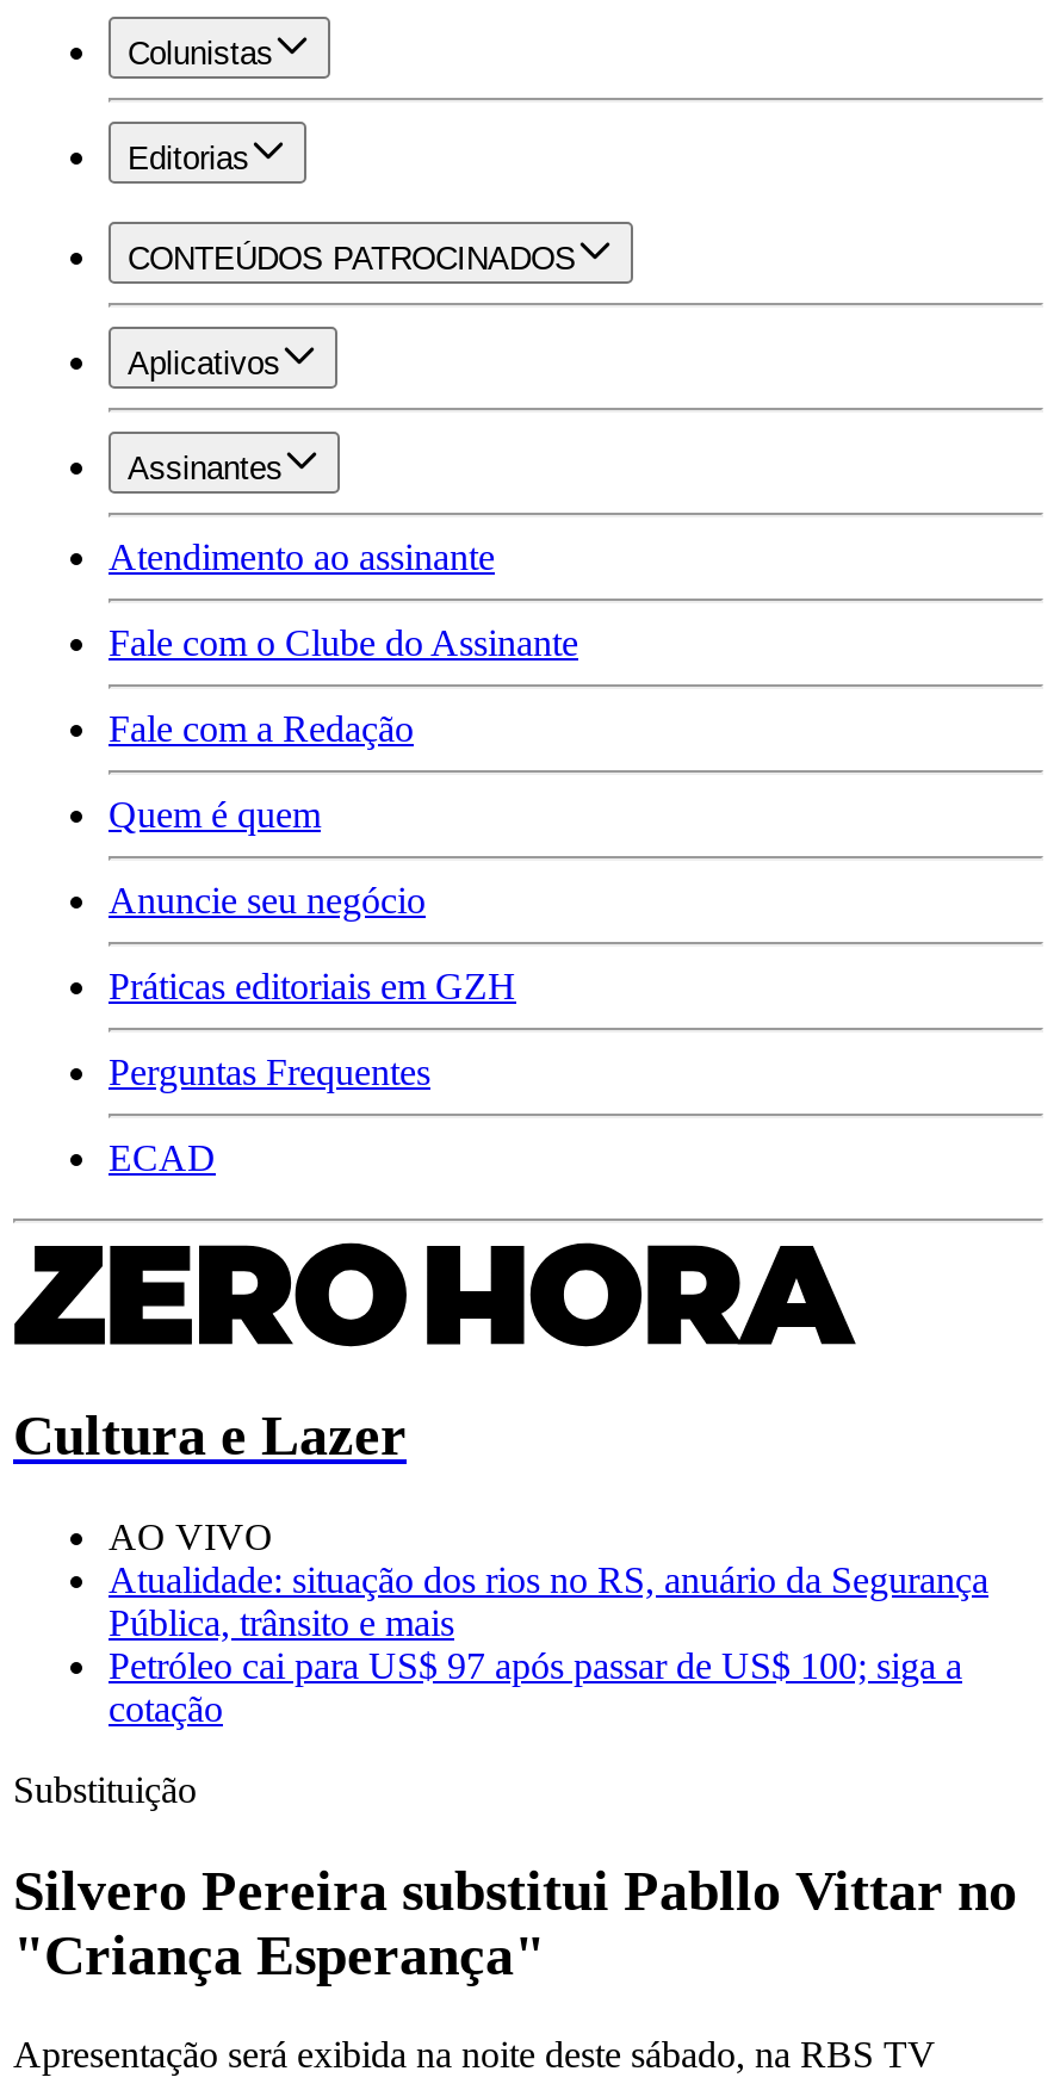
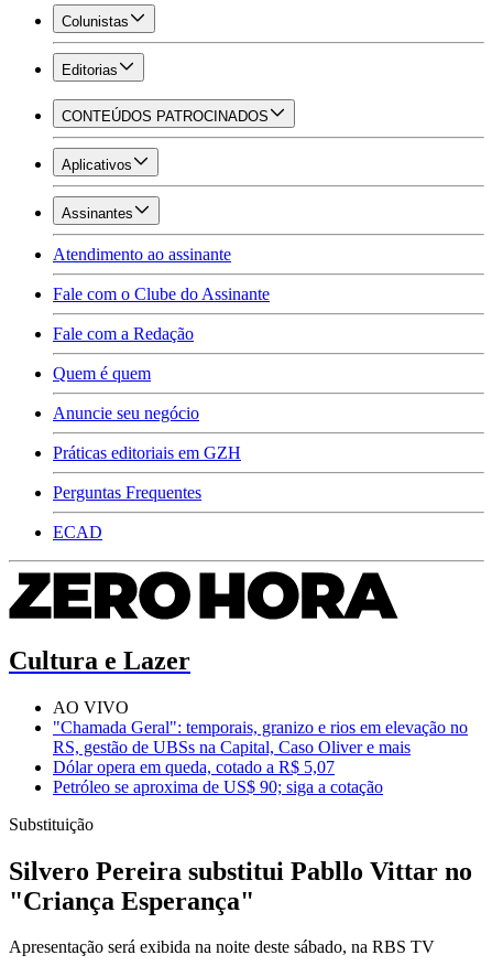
- Atualidade: situação dos rios no RS, anuário da Segurança
- Pública, trânsito e mais
- Petróleo cai para US$ 97 após passar de US$ 100; siga a
- cotação
+ "Chamada Geral": temporais, granizo e rios em elevação no
+ RS, gestão de UBSs na Capital, Caso Oliver e mais
+ Dólar opera em queda, cotado a R$ 5,07
+ Petróleo se aproxima de US$ 90; siga a cotação
